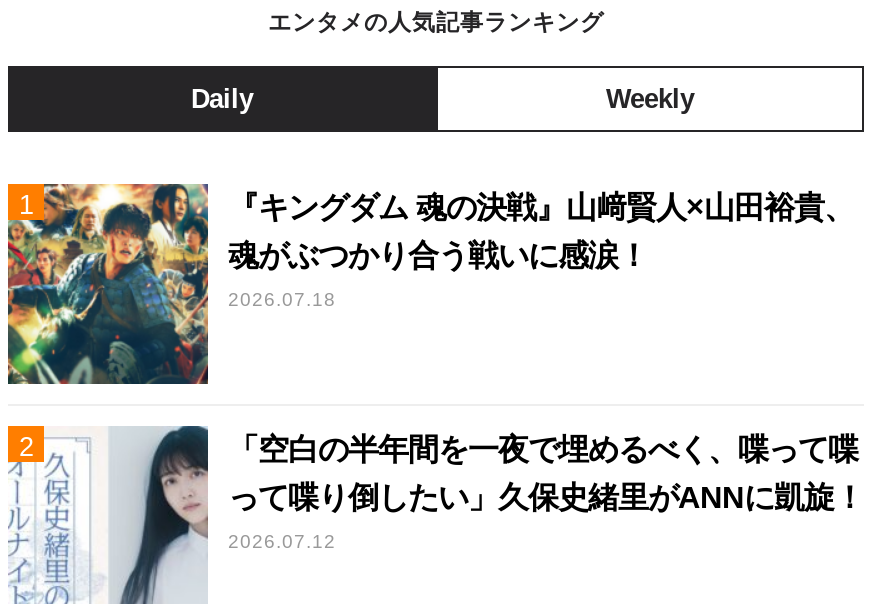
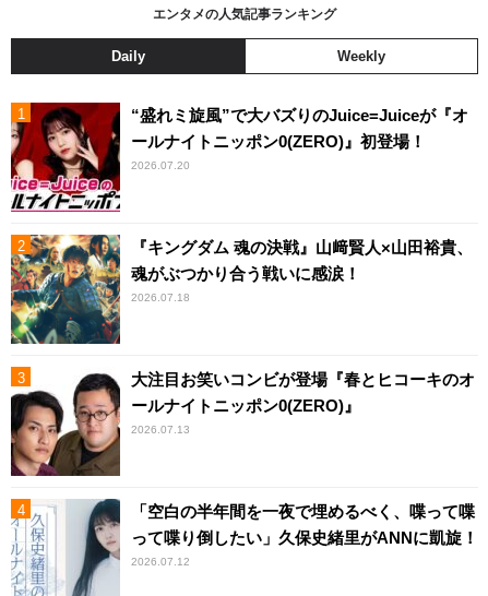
+ [image]
+ “盛れミ旋風”で大バズりのJuice=Juiceが『オ
+ ールナイトニッポン0(ZERO)』初登場！
+ 2026.07.20

+ [image]
+ 大注目お笑いコンビが登場『春とヒコーキのオ
+ ールナイトニッポン0(ZERO)』
+ 2026.07.13
